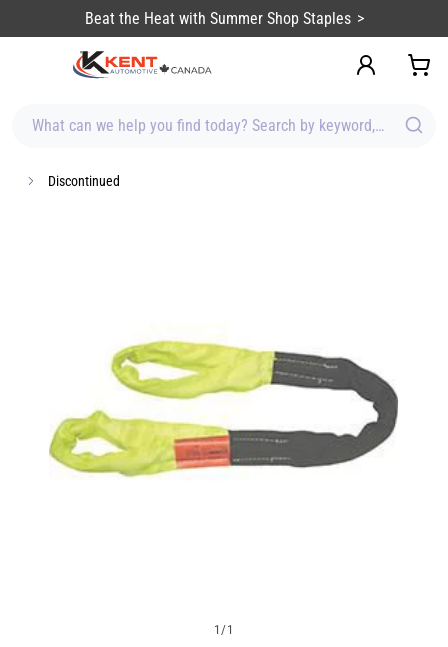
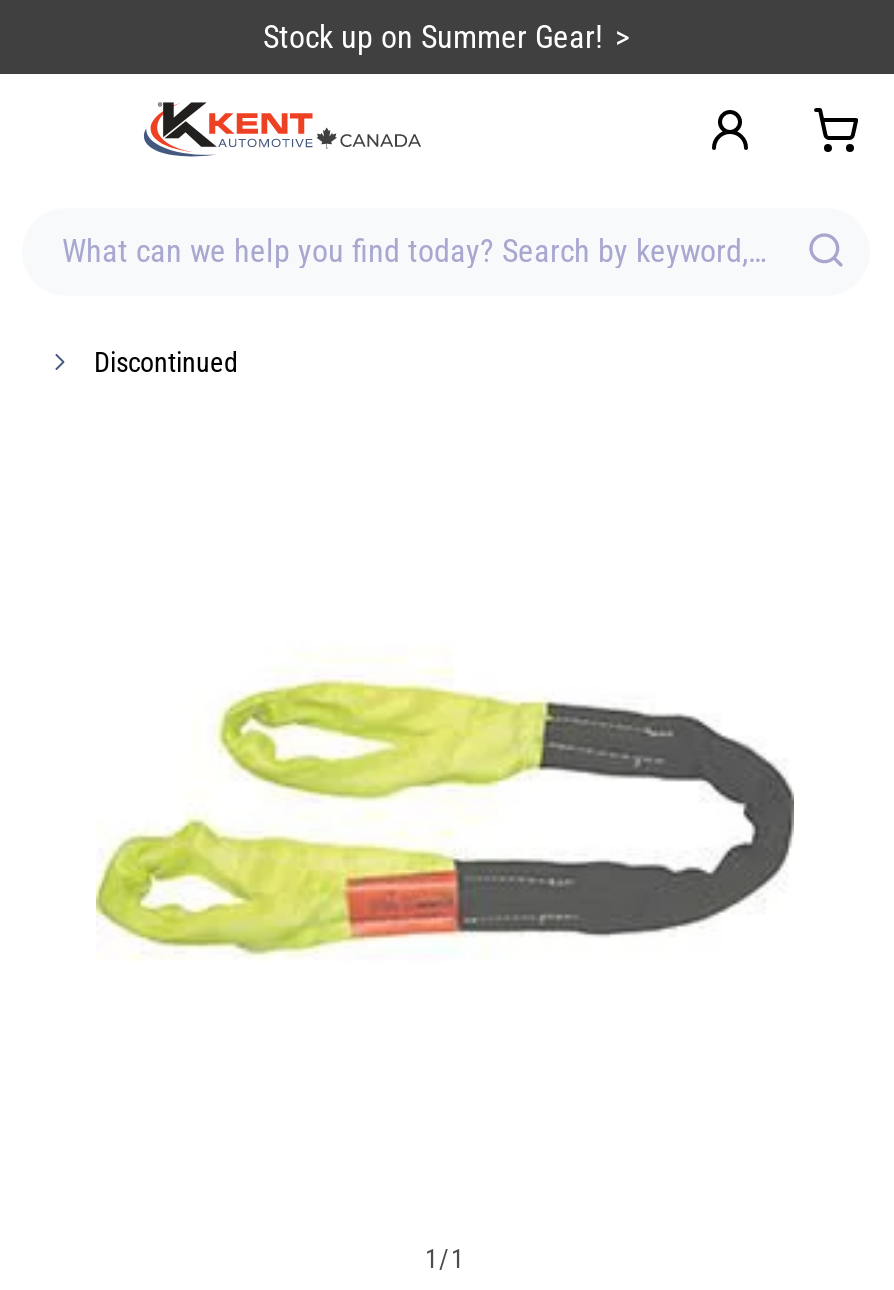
- Beat the Heat with Summer Shop Staples
+ Stock up on Summer Gear!
